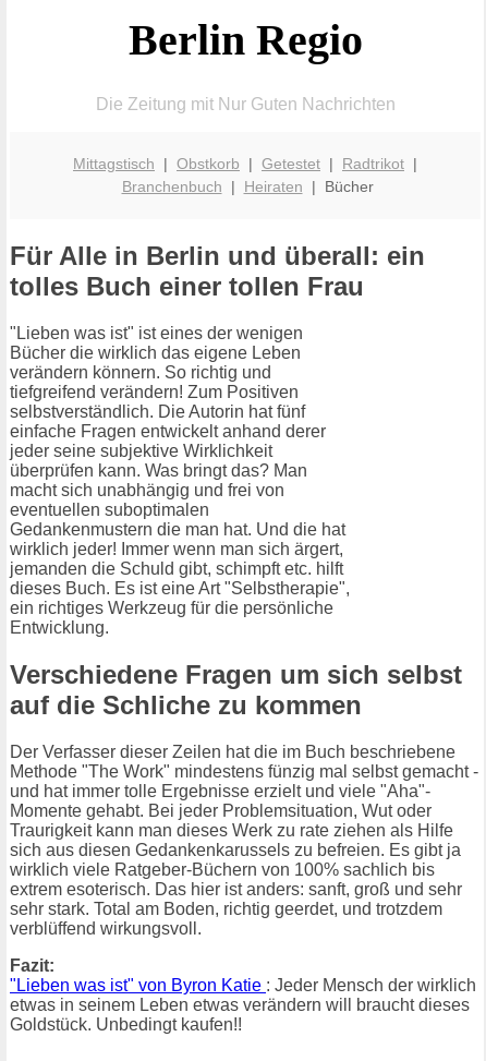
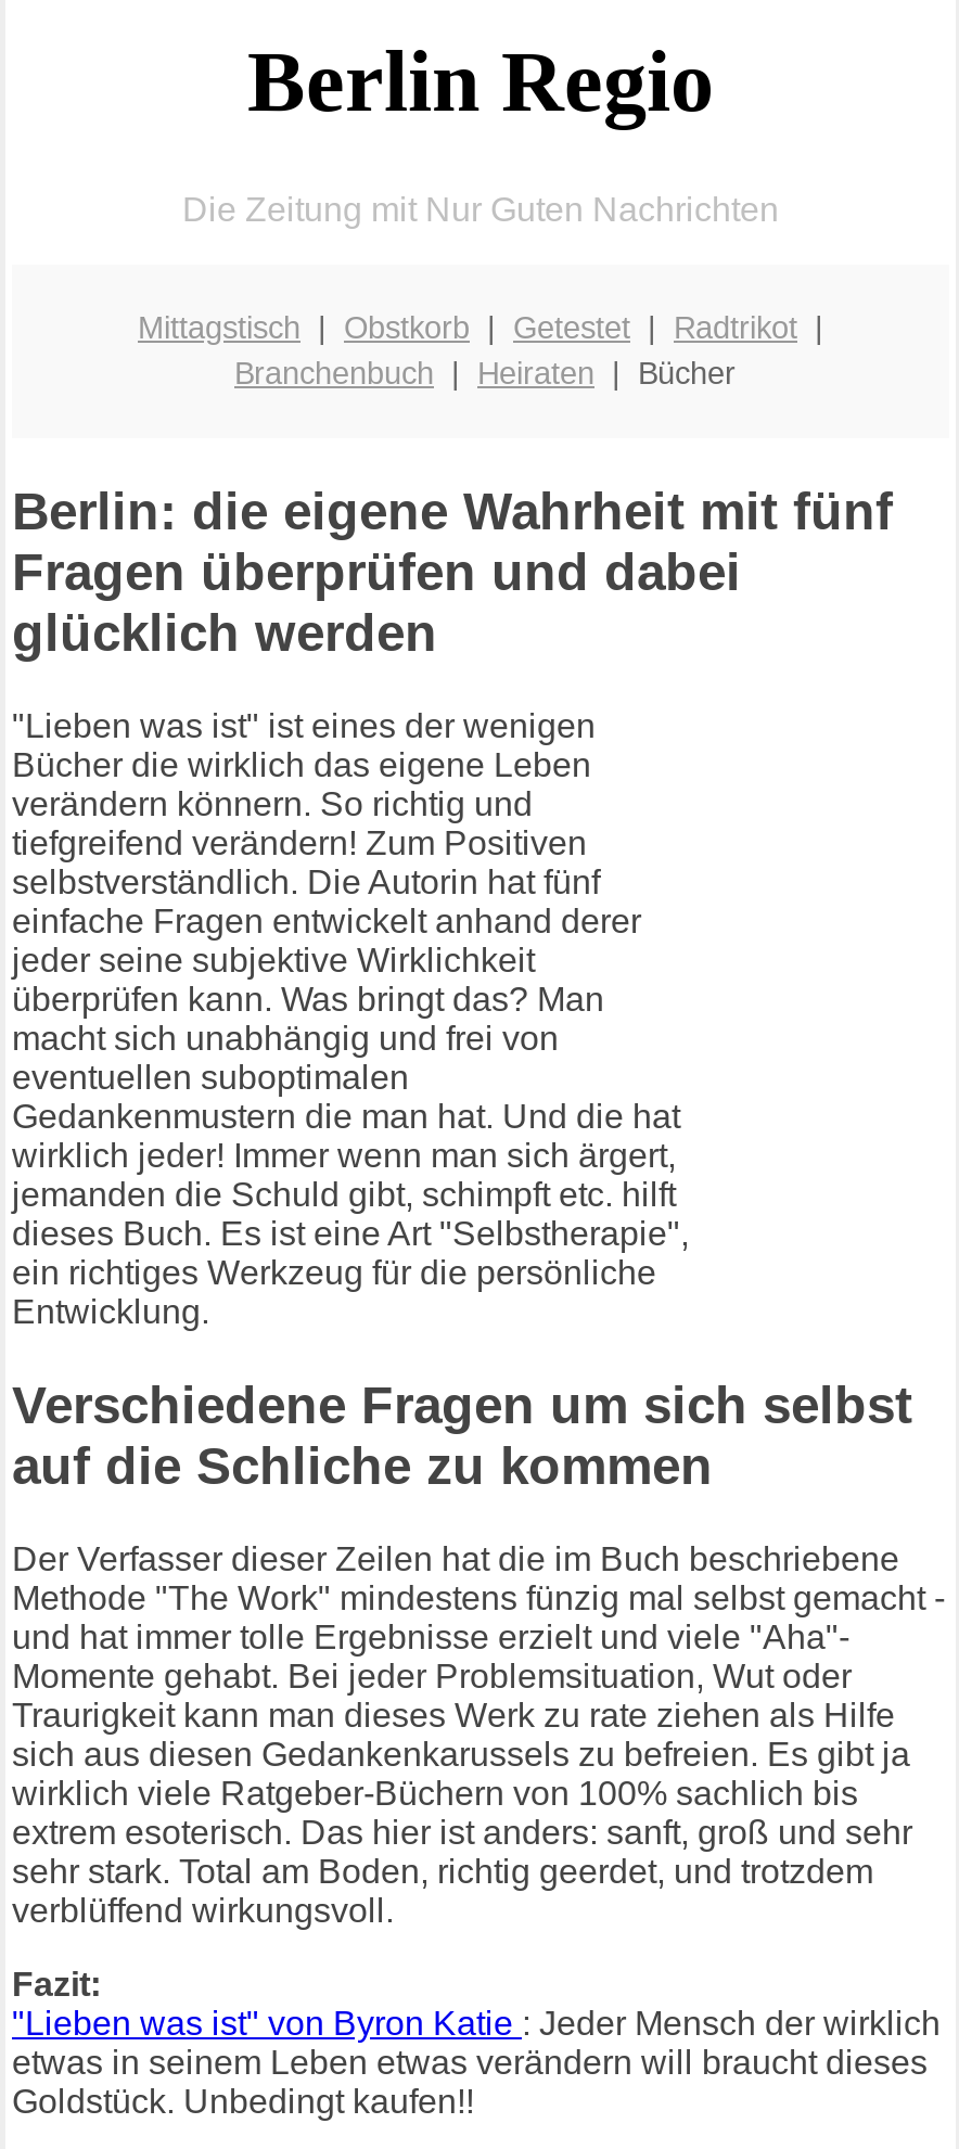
- Für Alle in Berlin und überall: ein
- tolles Buch einer tollen Frau
+ Berlin: die eigene Wahrheit mit fünf
+ Fragen überprüfen und dabei
+ glücklich werden
